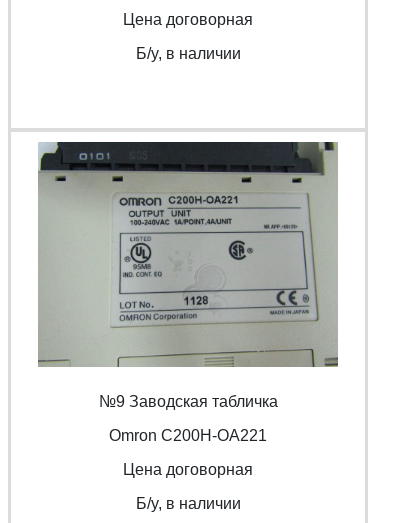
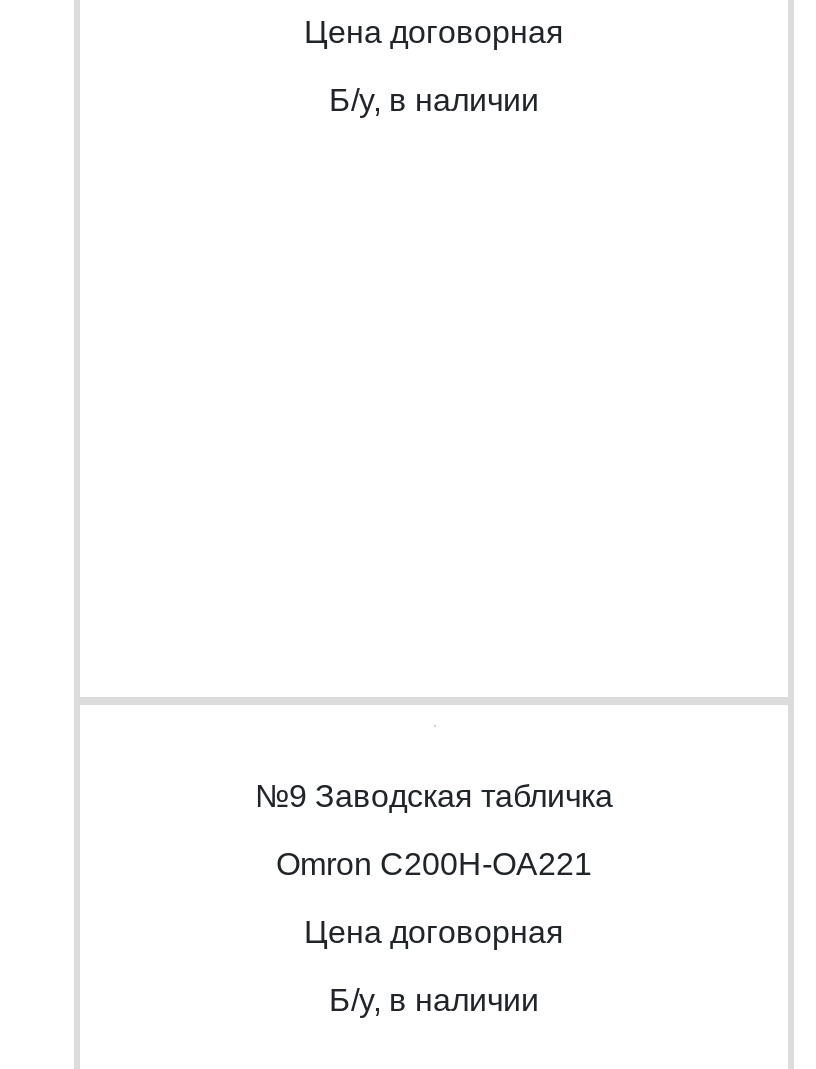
- [image]
